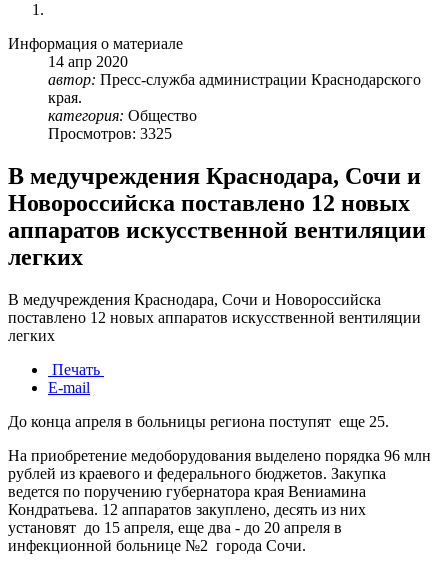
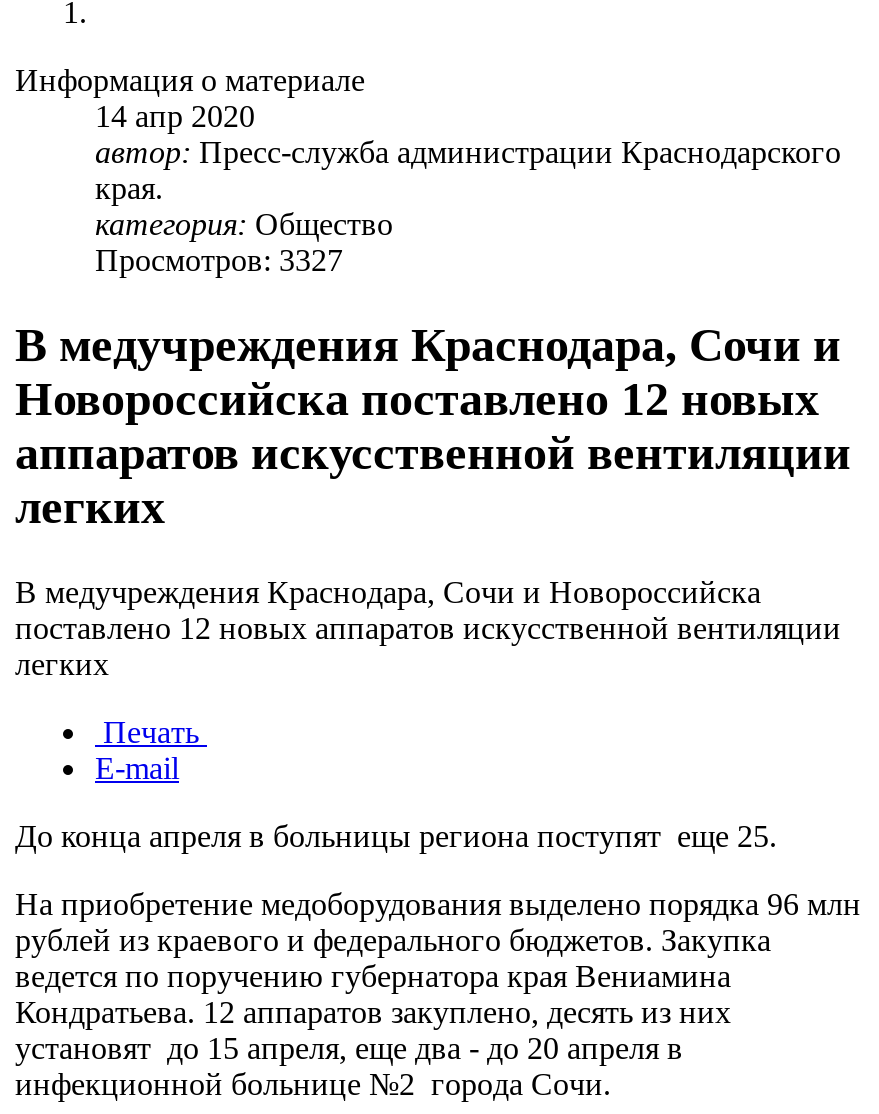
- Просмотров: 3325
+ Просмотров: 3327
